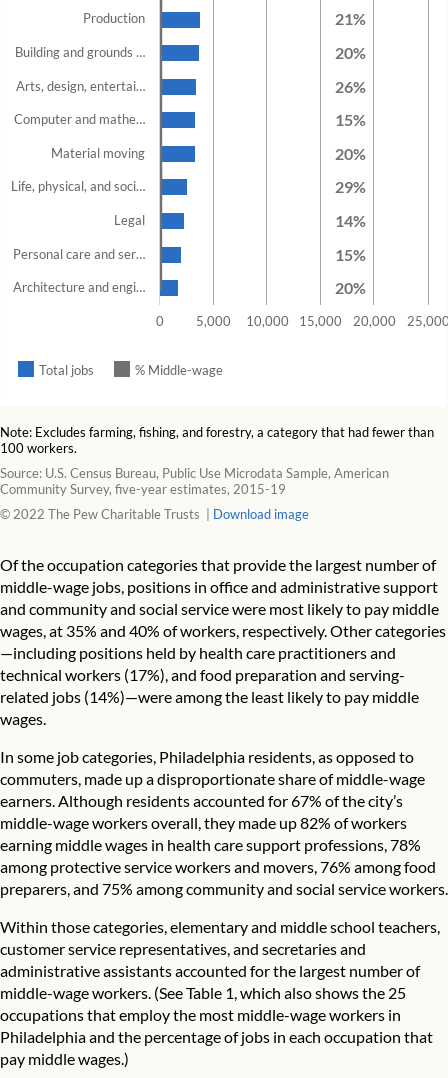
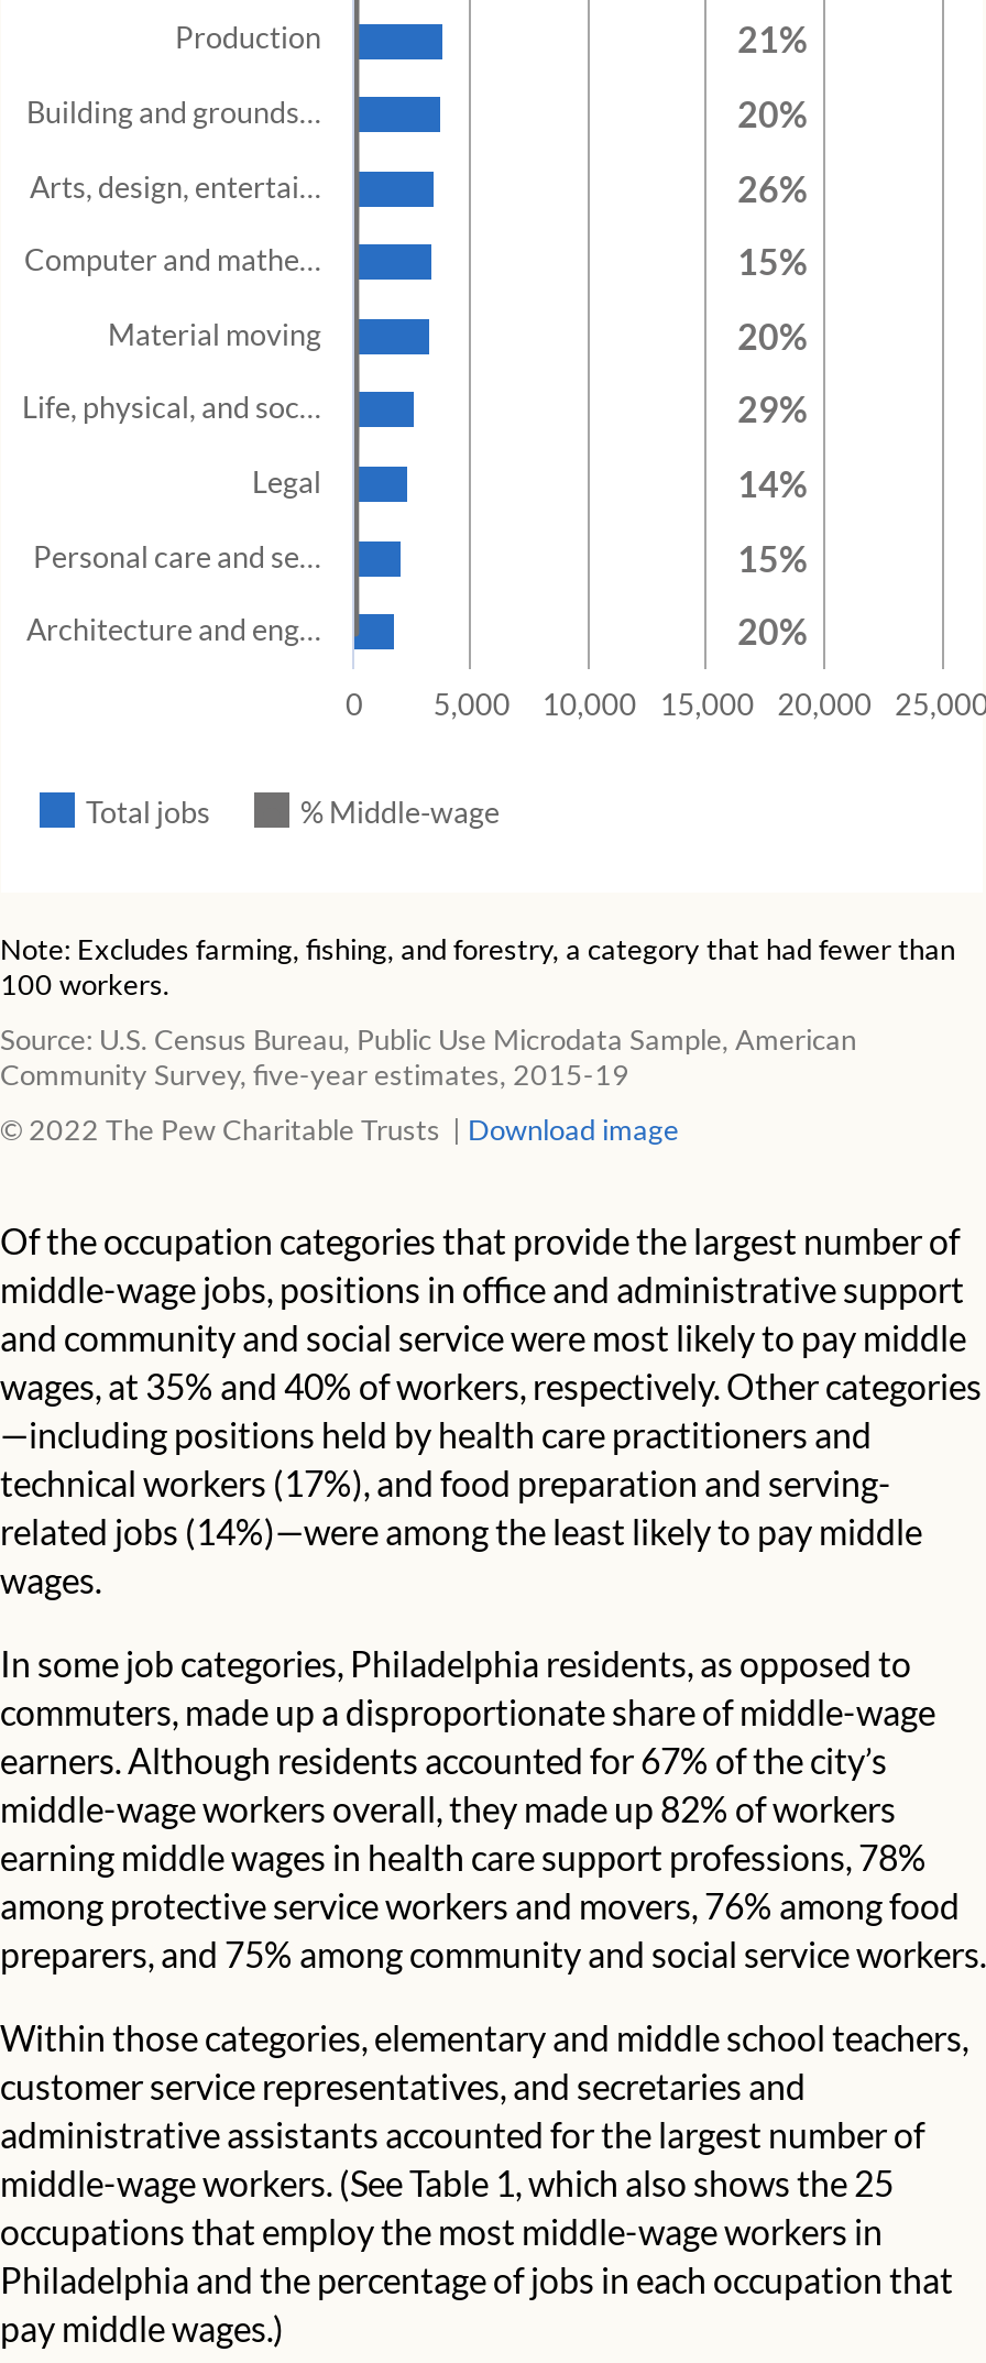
- Building and grounds …
+ Building and grounds…

- Life, physical, and soci…
+ Life, physical, and soc…

- Personal care and ser…
+ Personal care and se…

- Architecture and engi…
+ Architecture and eng…
